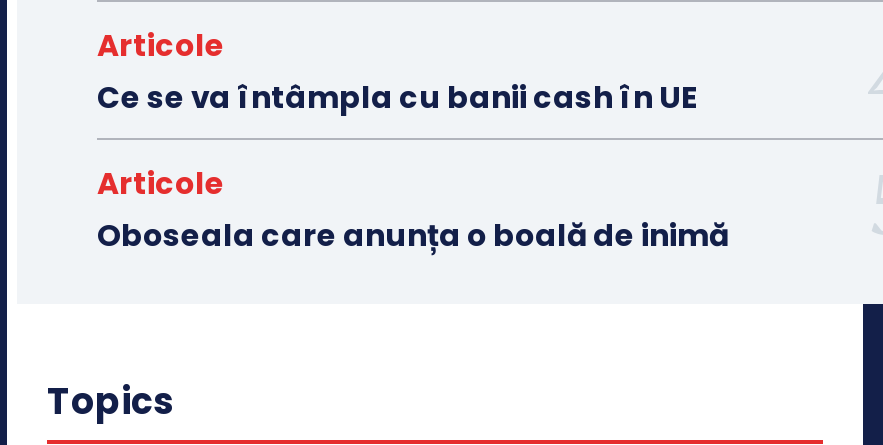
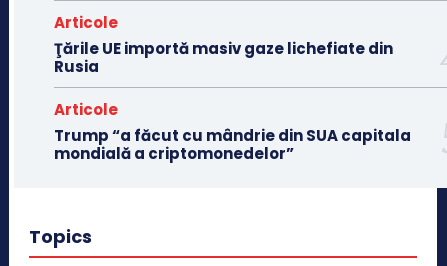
- Ce se va întâmpla cu banii cash în UE
+ Ţările UE importă masiv gaze lichefiate din
+ Rusia

- Oboseala care anunța o boală de inimă
+ Trump “a făcut cu mândrie din SUA capitala
+ mondială a criptomonedelor”
